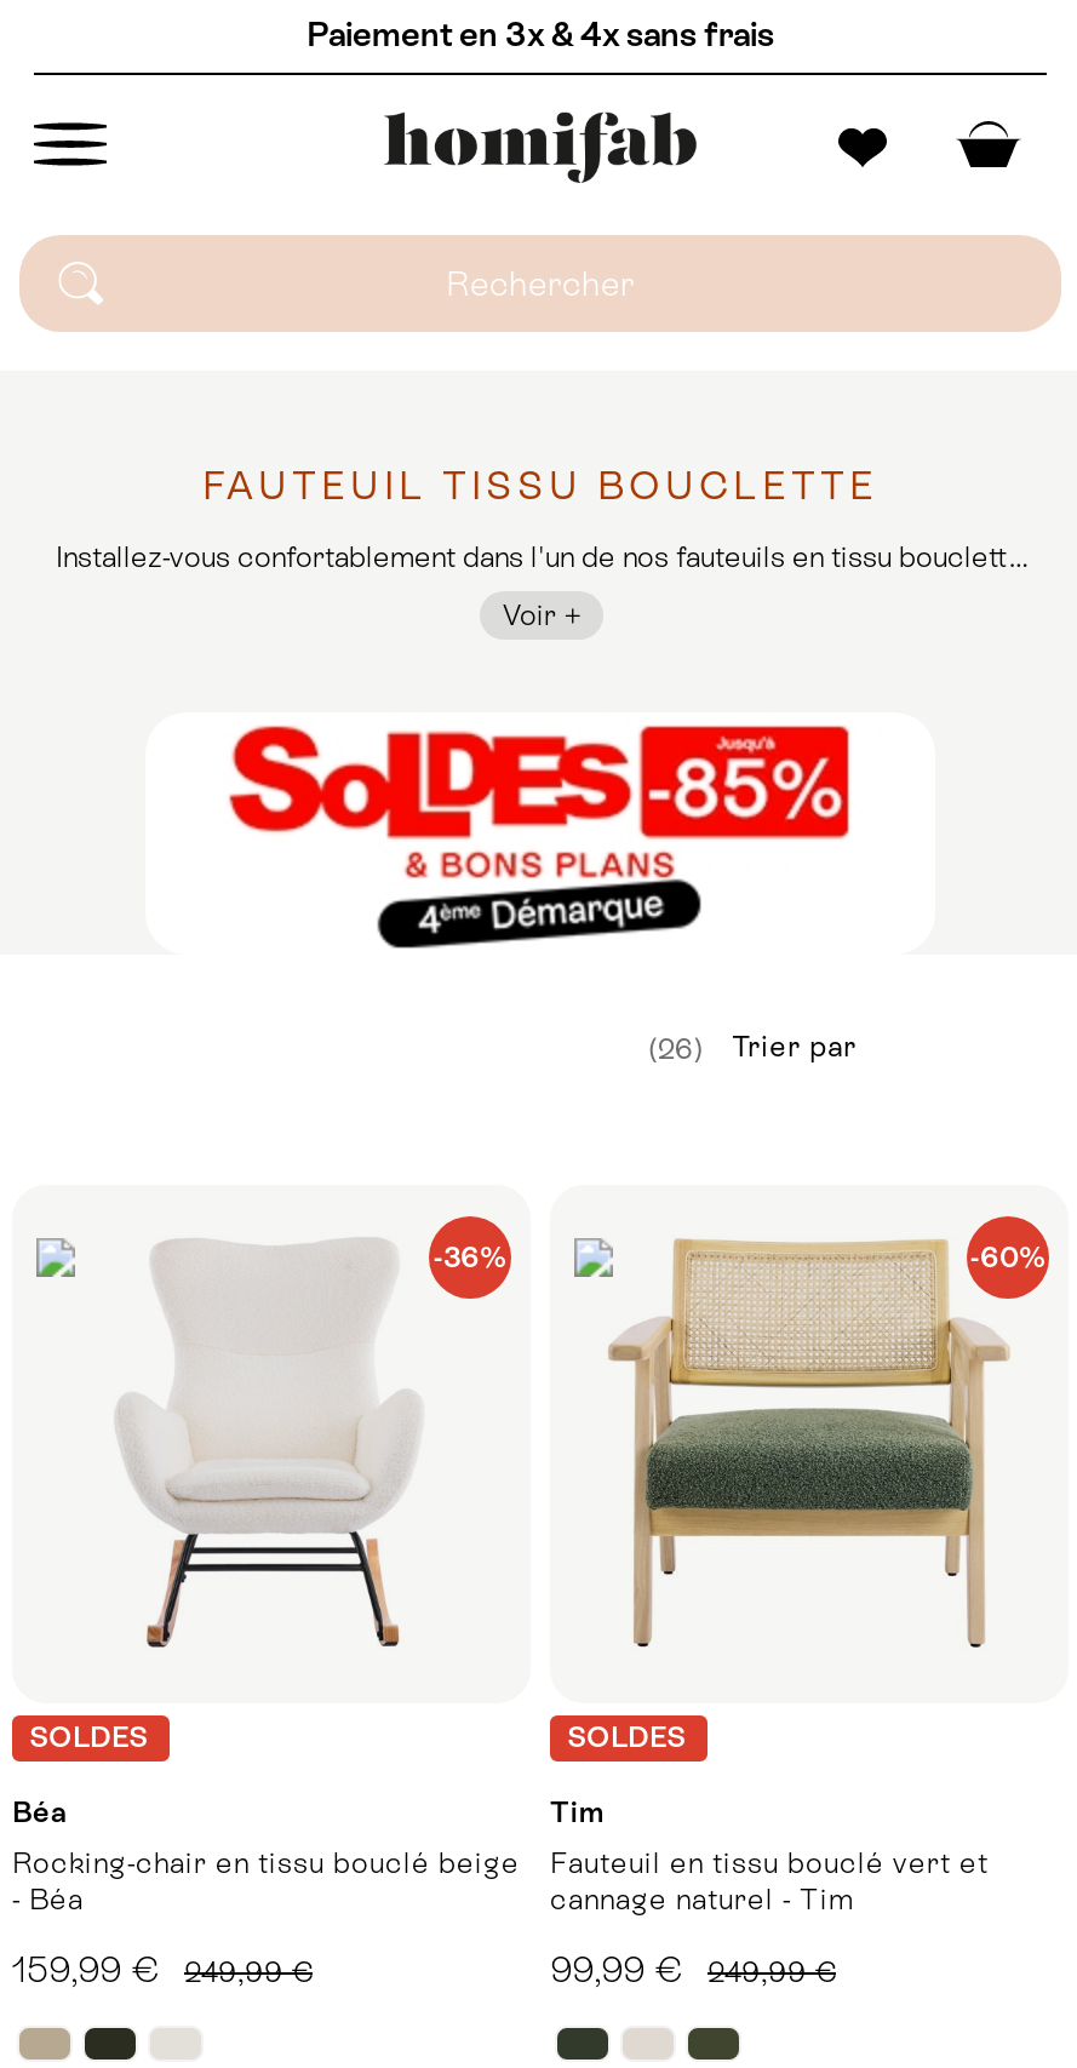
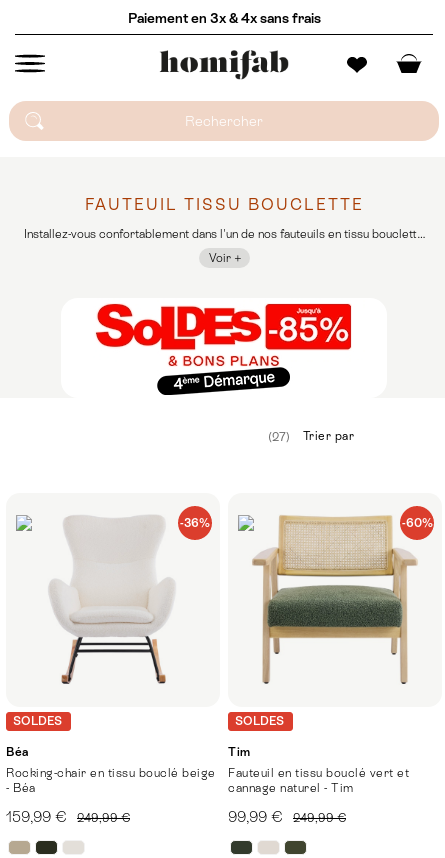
- (26)
+ (27)
